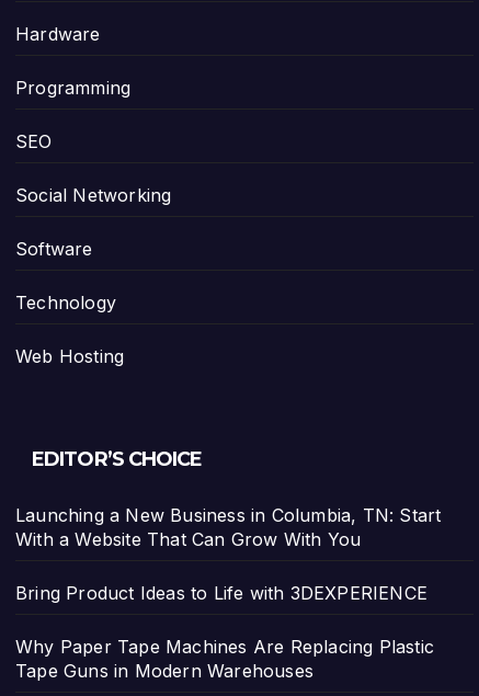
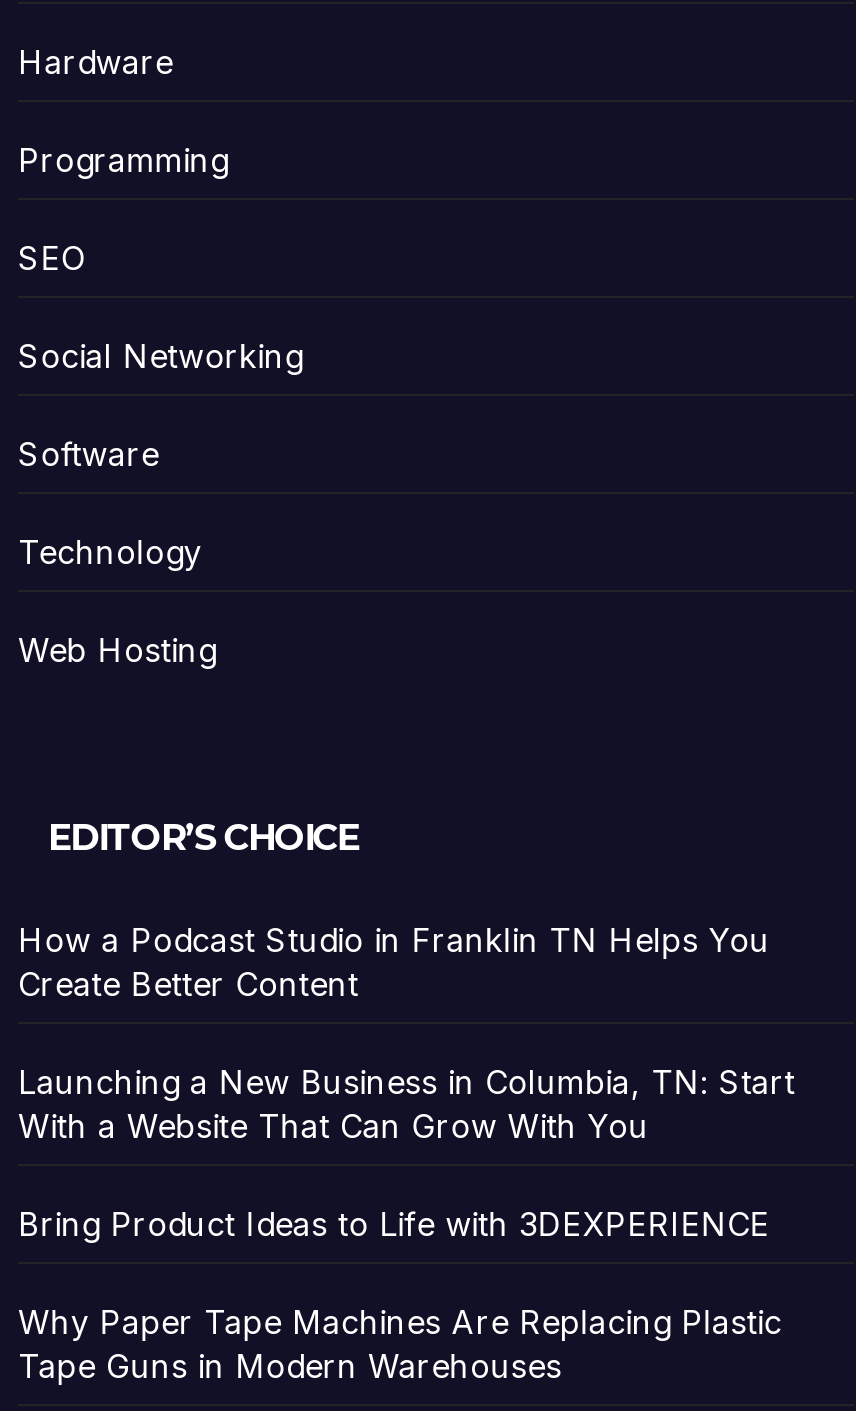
+ How a Podcast Studio in Franklin TN Helps You
+ Create Better Content
